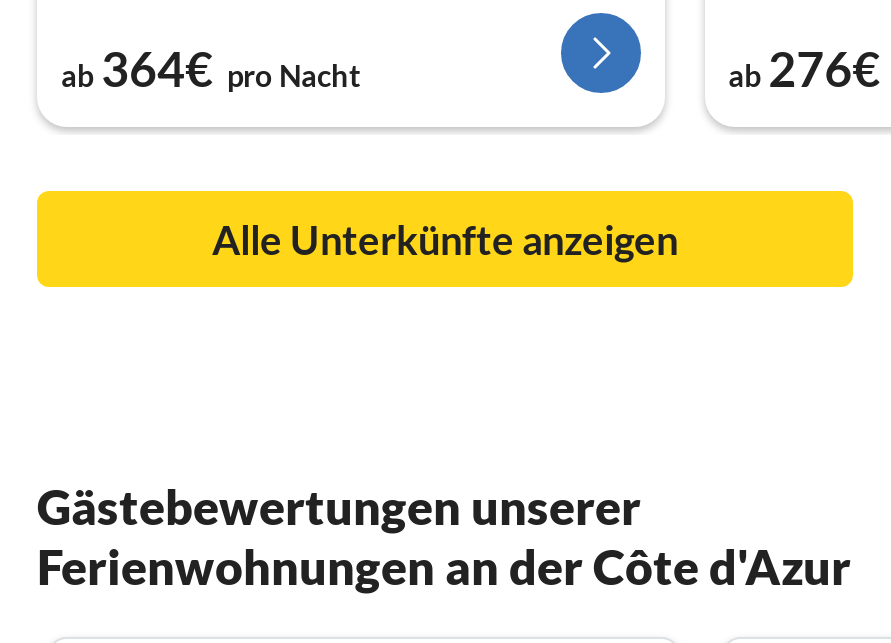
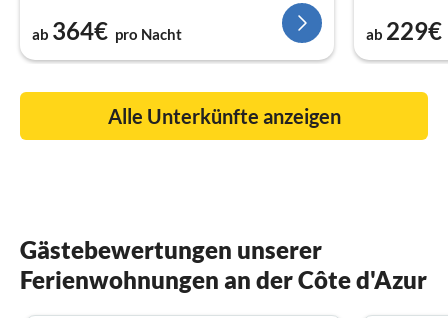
- ab 276€
+ ab 229€
